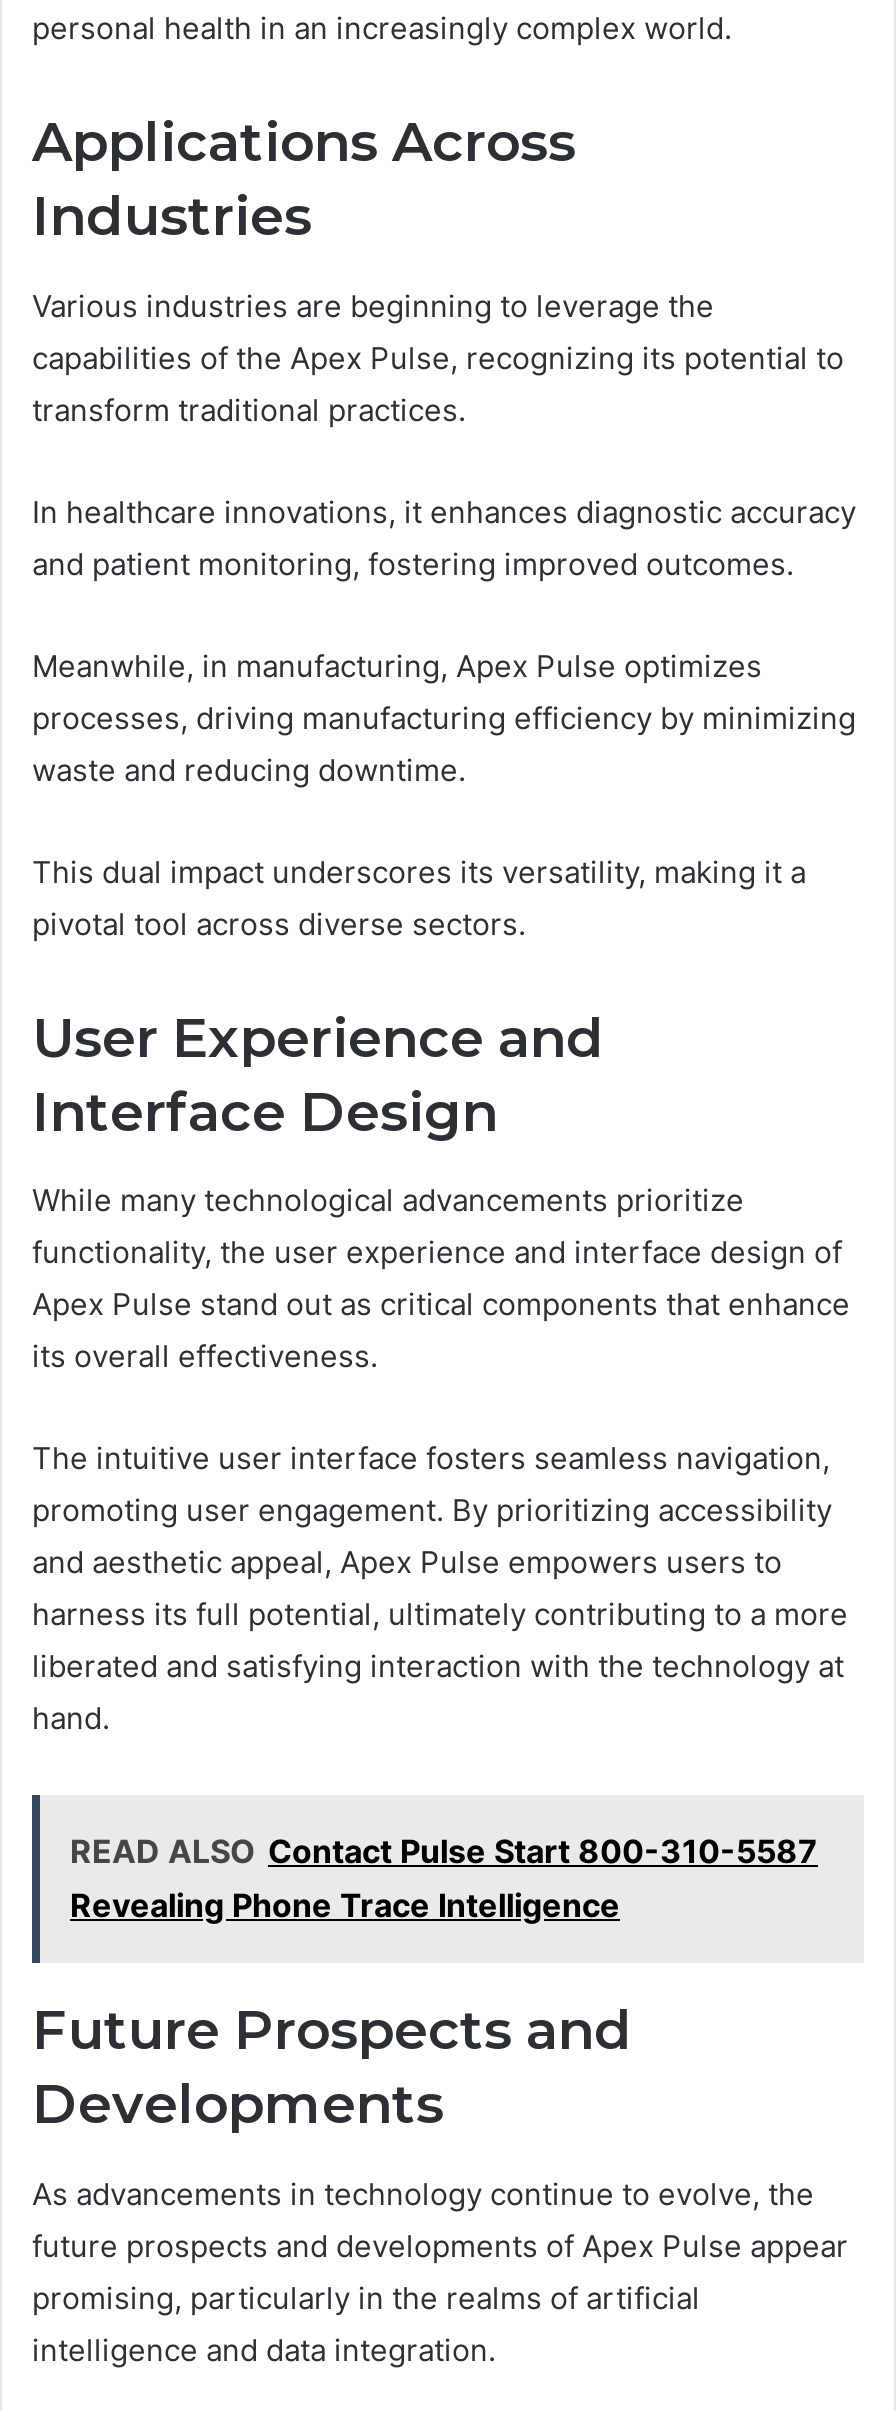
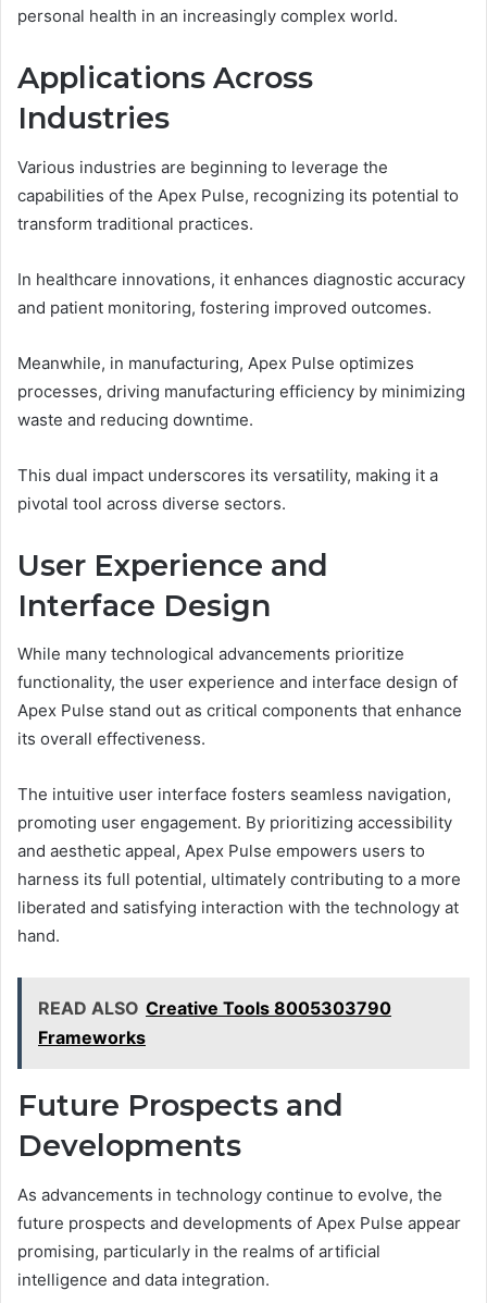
- READ ALSO Contact Pulse Start 800-310-5587
- Revealing Phone Trace Intelligence
+ READ ALSO Creative Tools 8005303790
+ Frameworks
